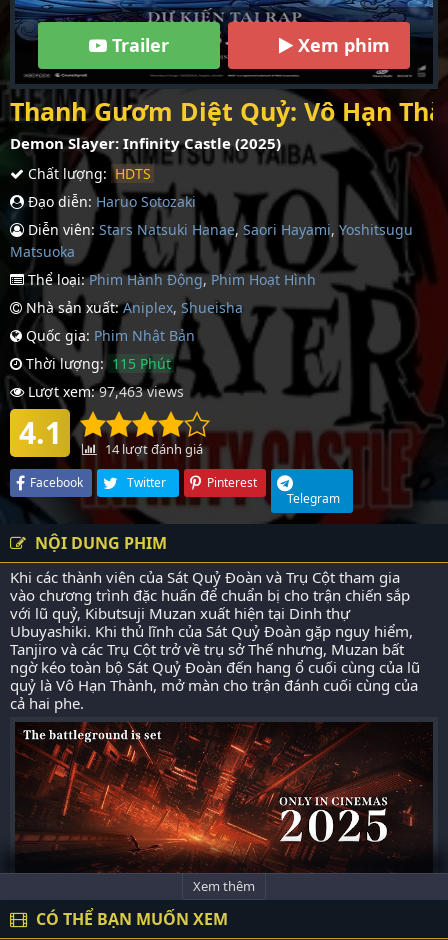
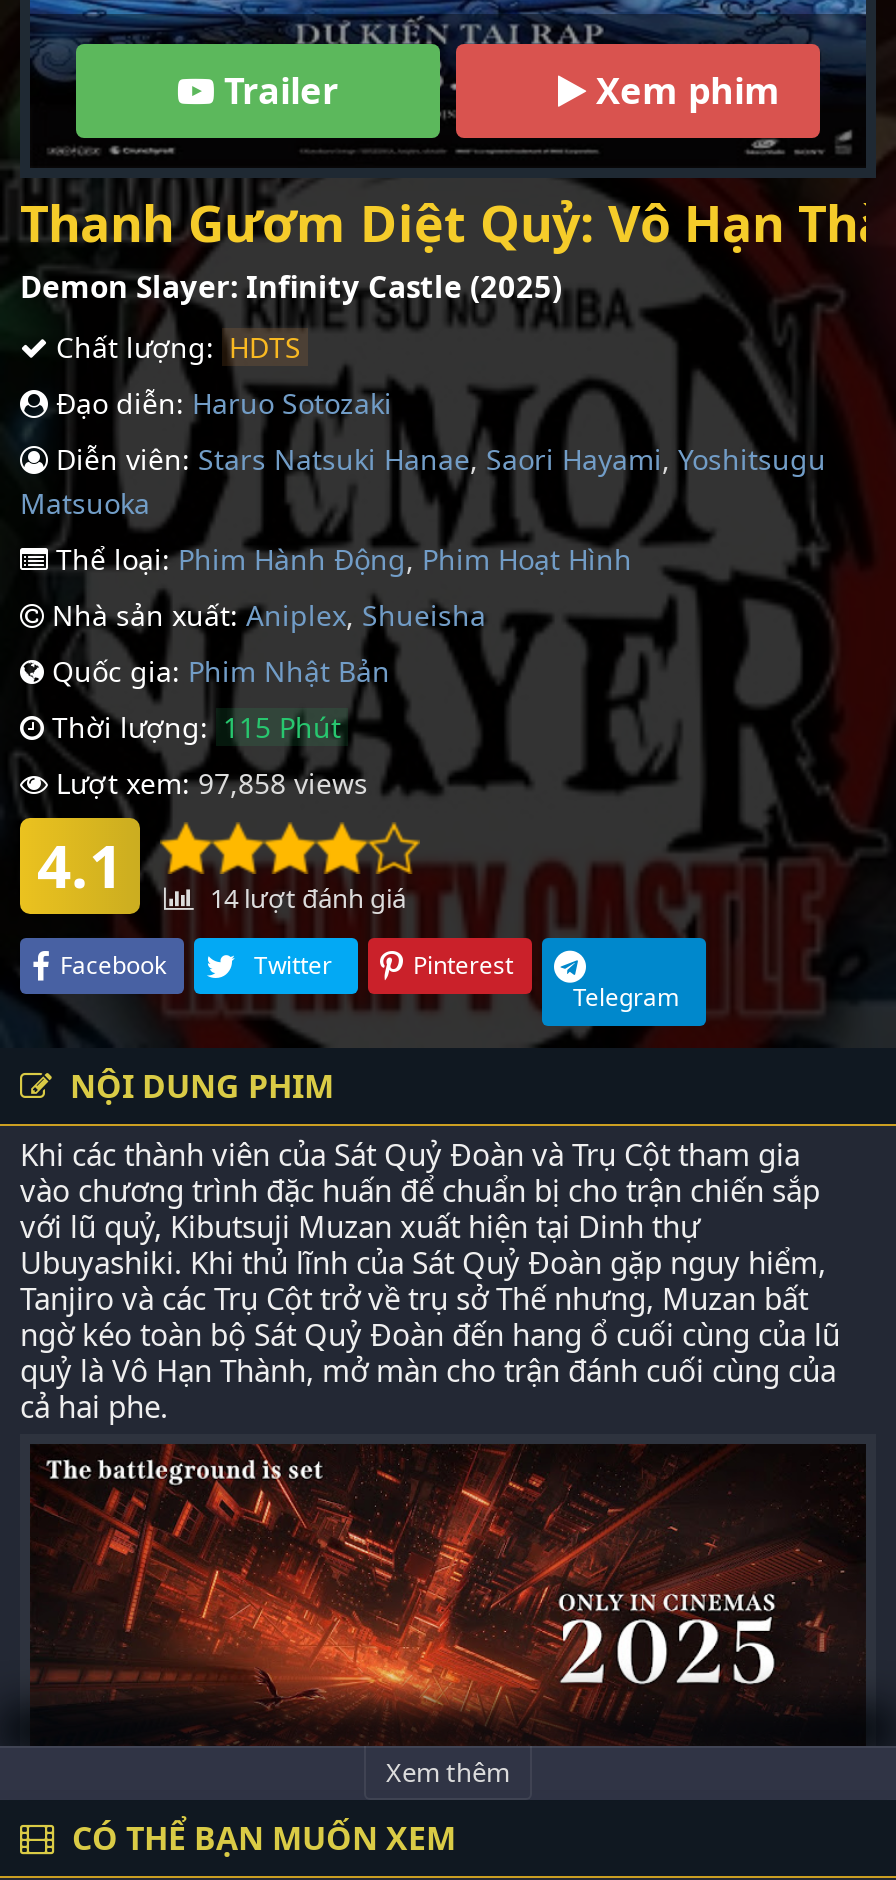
- Lượt xem: 97,463 views
+ Lượt xem: 97,858 views
